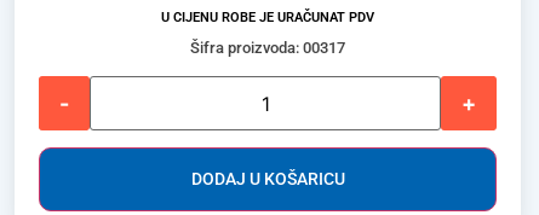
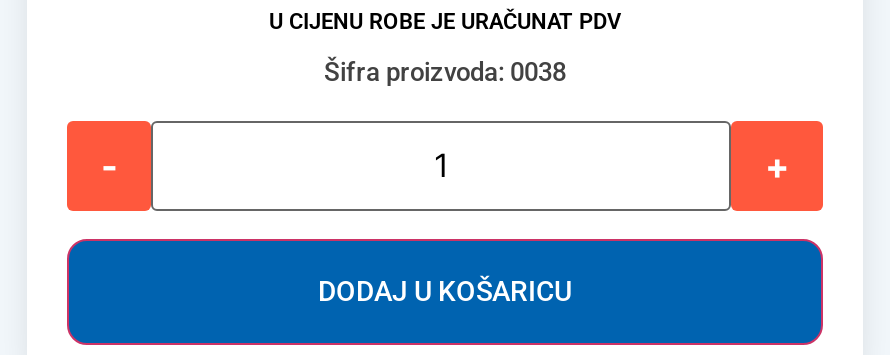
- Šifra proizvoda: 00317
+ Šifra proizvoda: 0038
